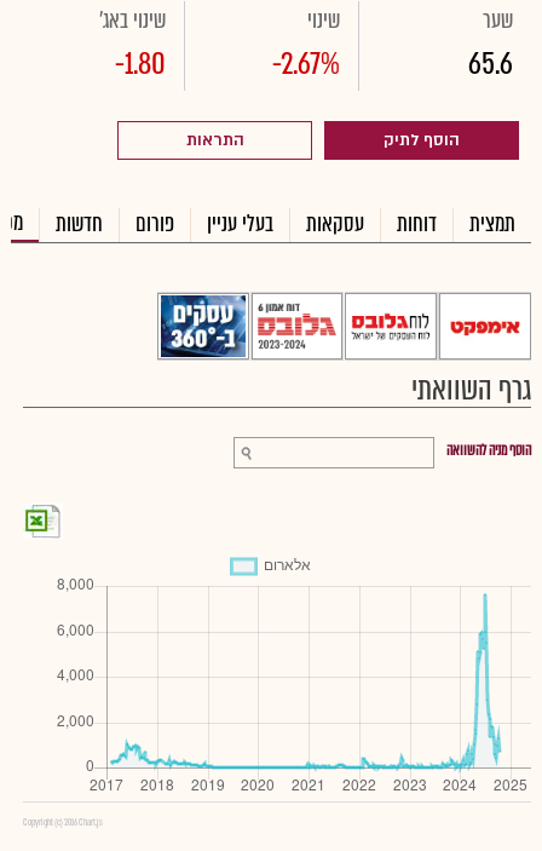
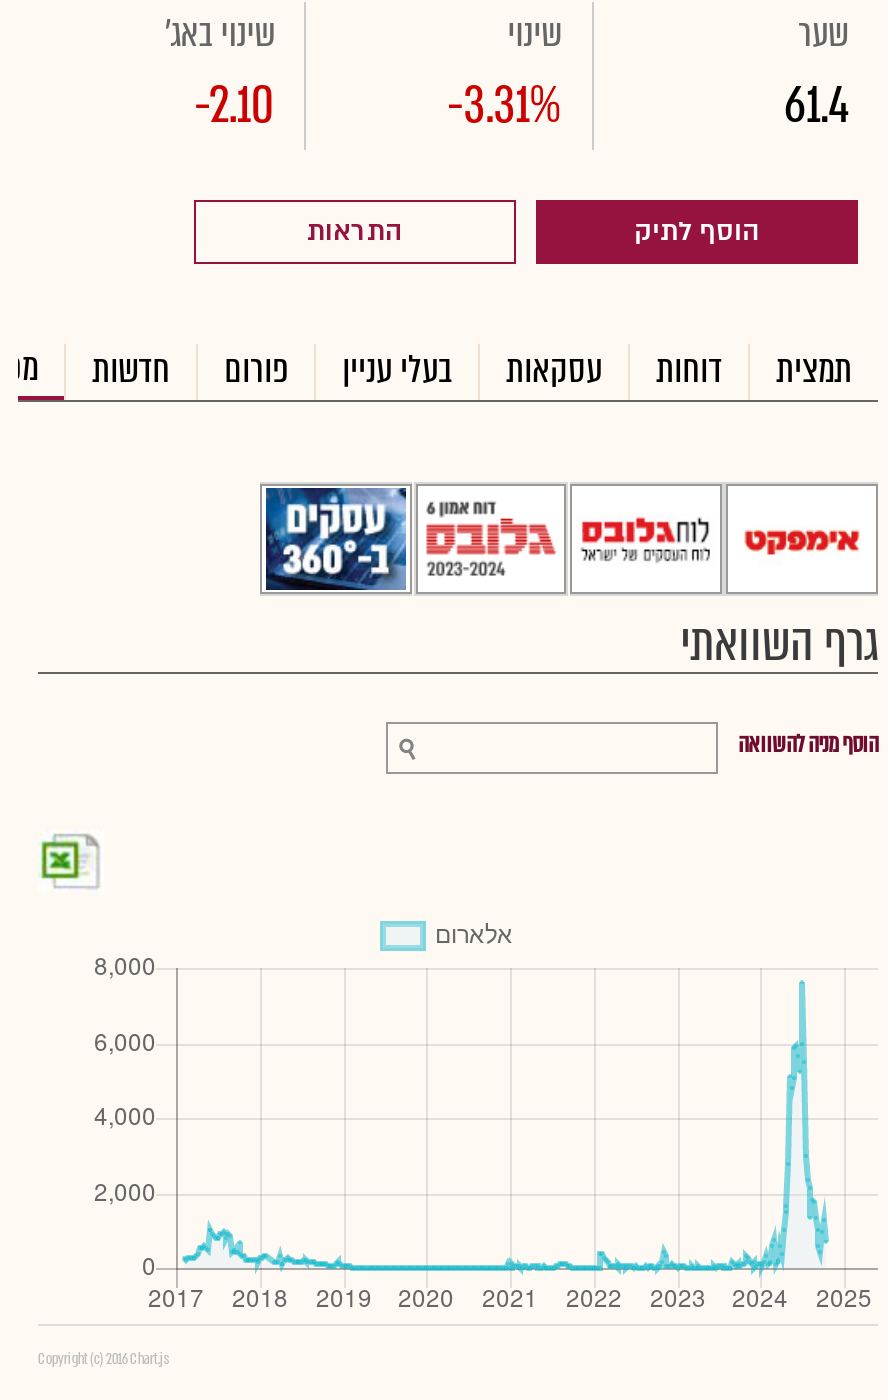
- -1.80
+ -2.10

- -2.67%
+ -3.31%

- 65.6
+ 61.4
